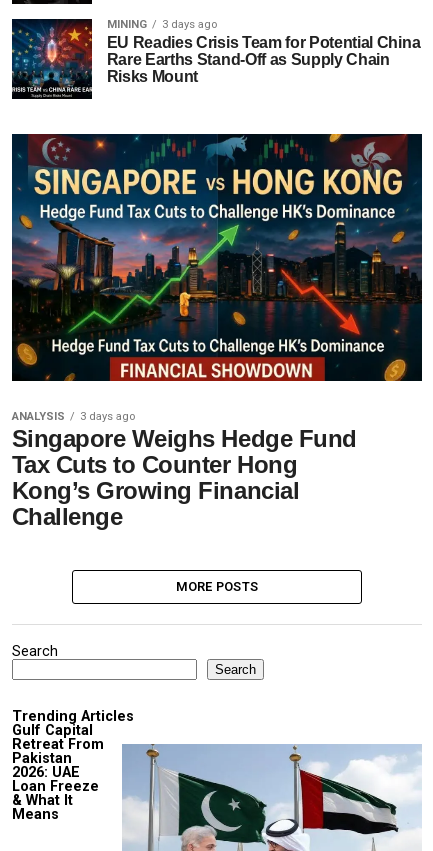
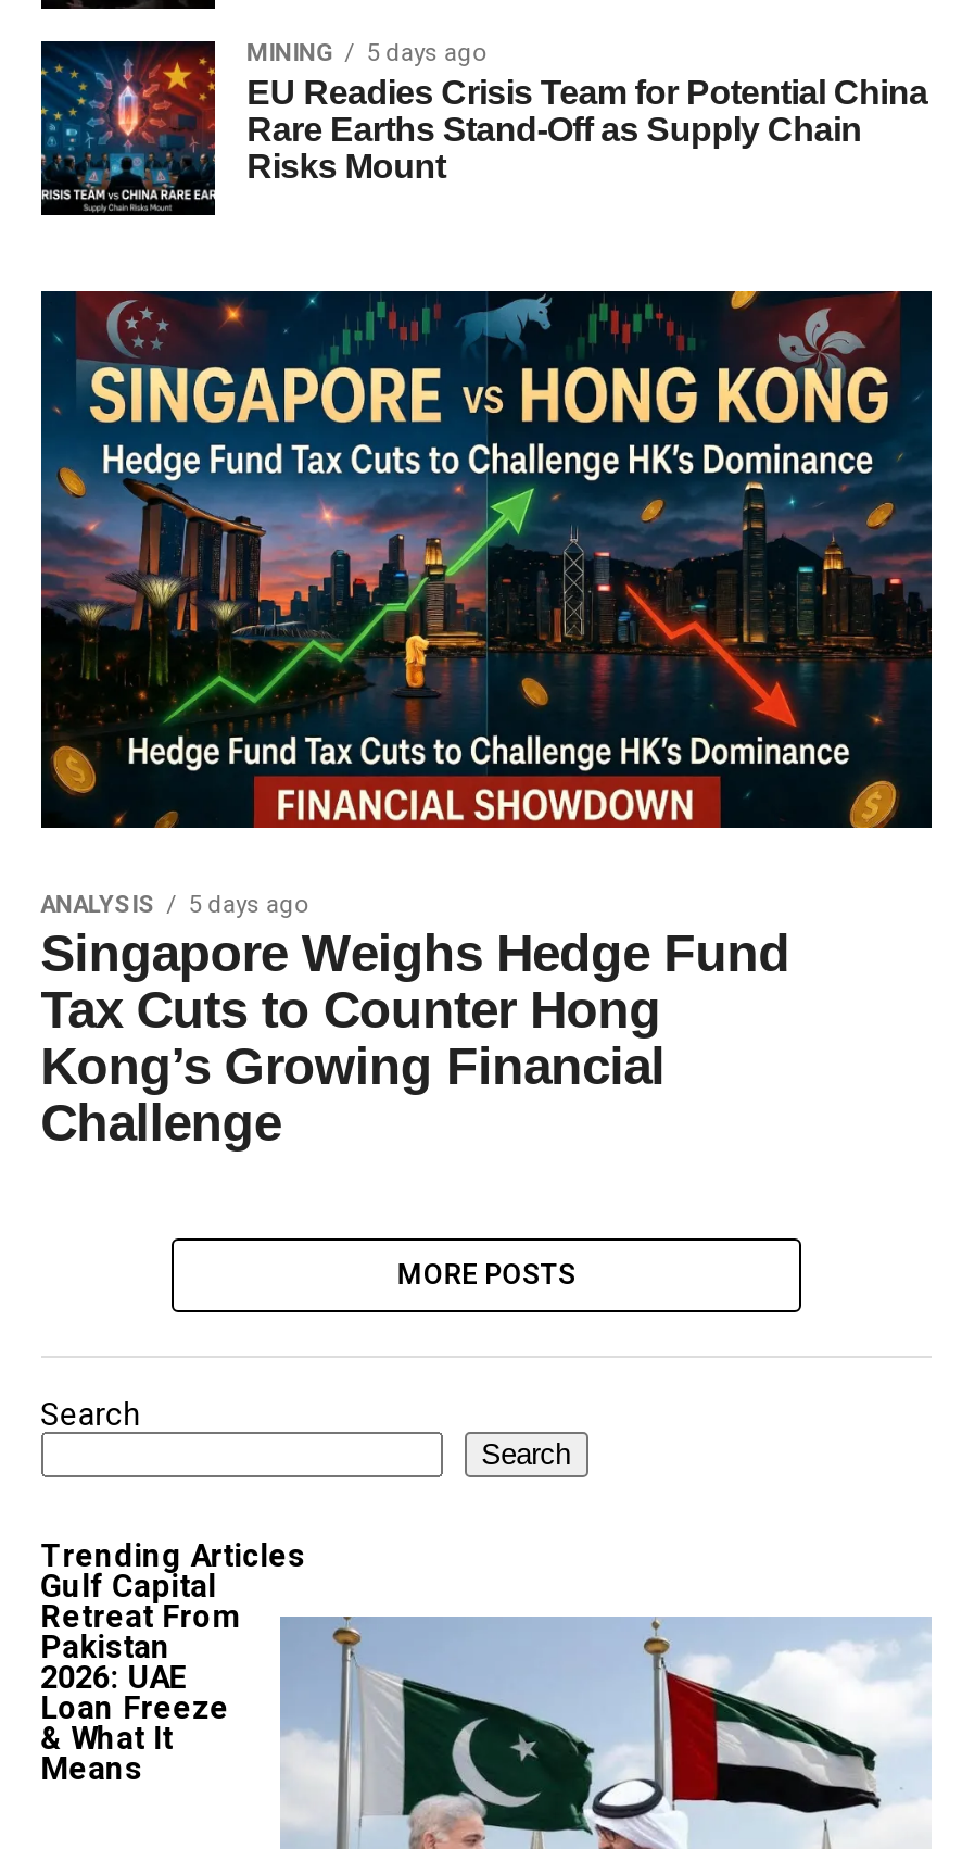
- MINING 3 days ago
+ MINING 5 days ago

- ANALYSIS 3 days ago
+ ANALYSIS 5 days ago
